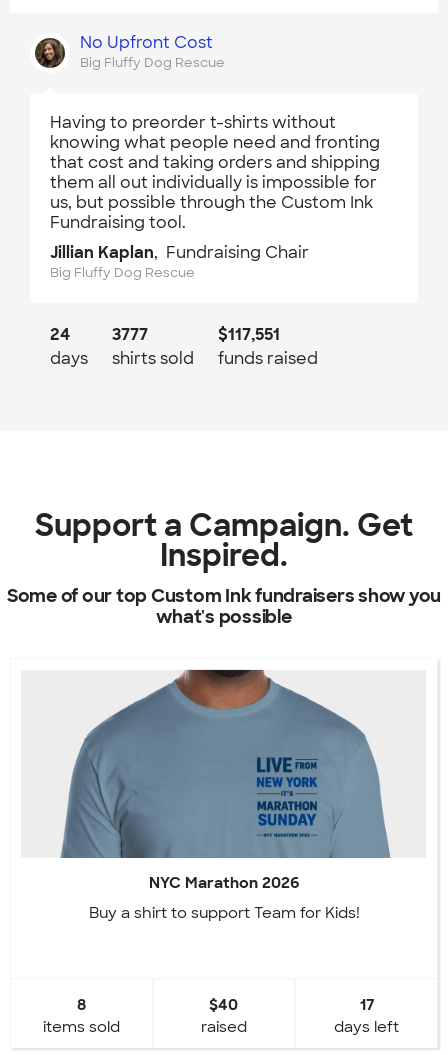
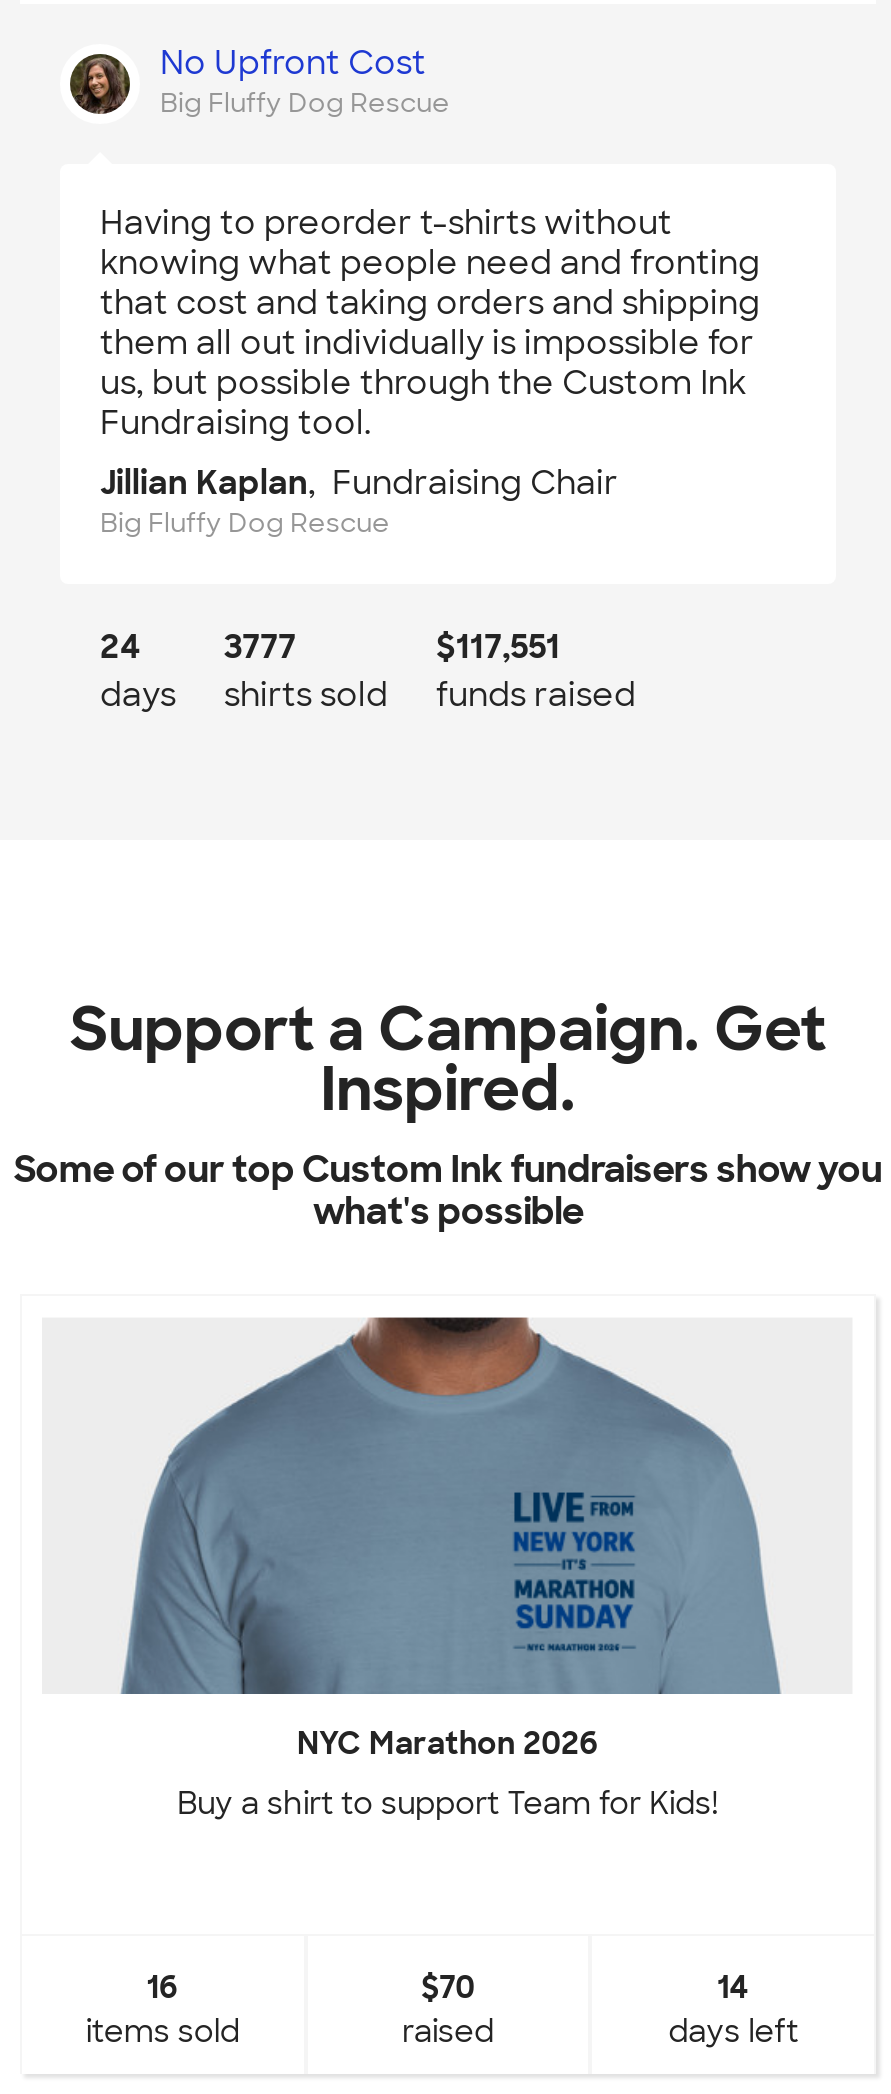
- 8
+ 16

- $40
+ $70

- 17
+ 14
